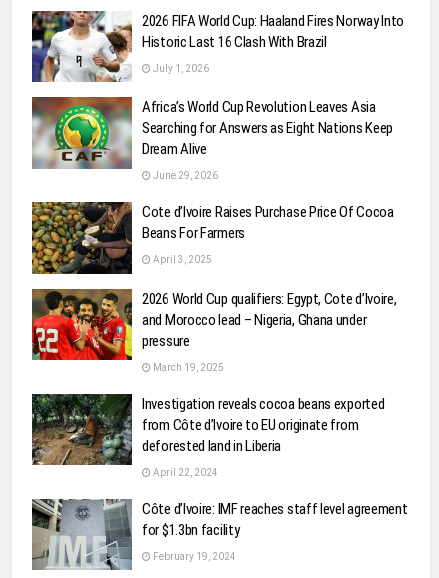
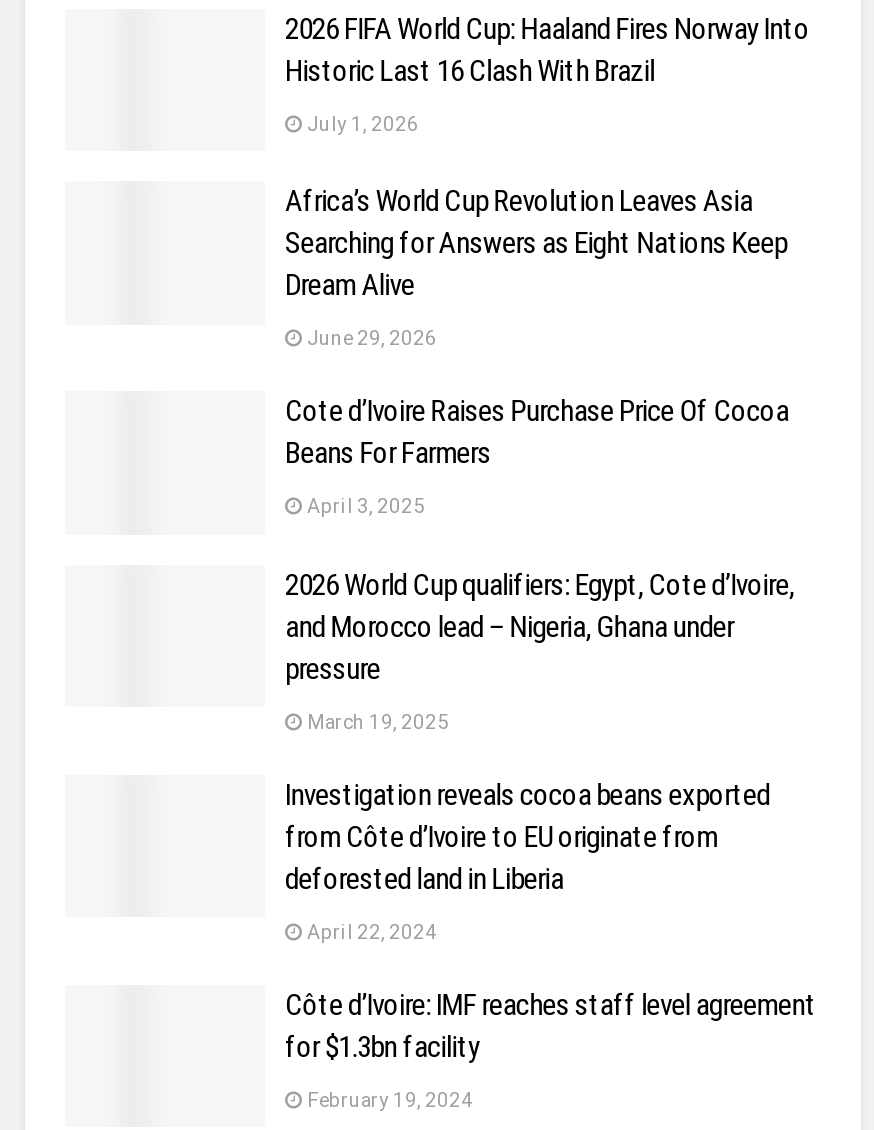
- [image]

- [image]

- [image]

- [image]

- [image]

- [image]
